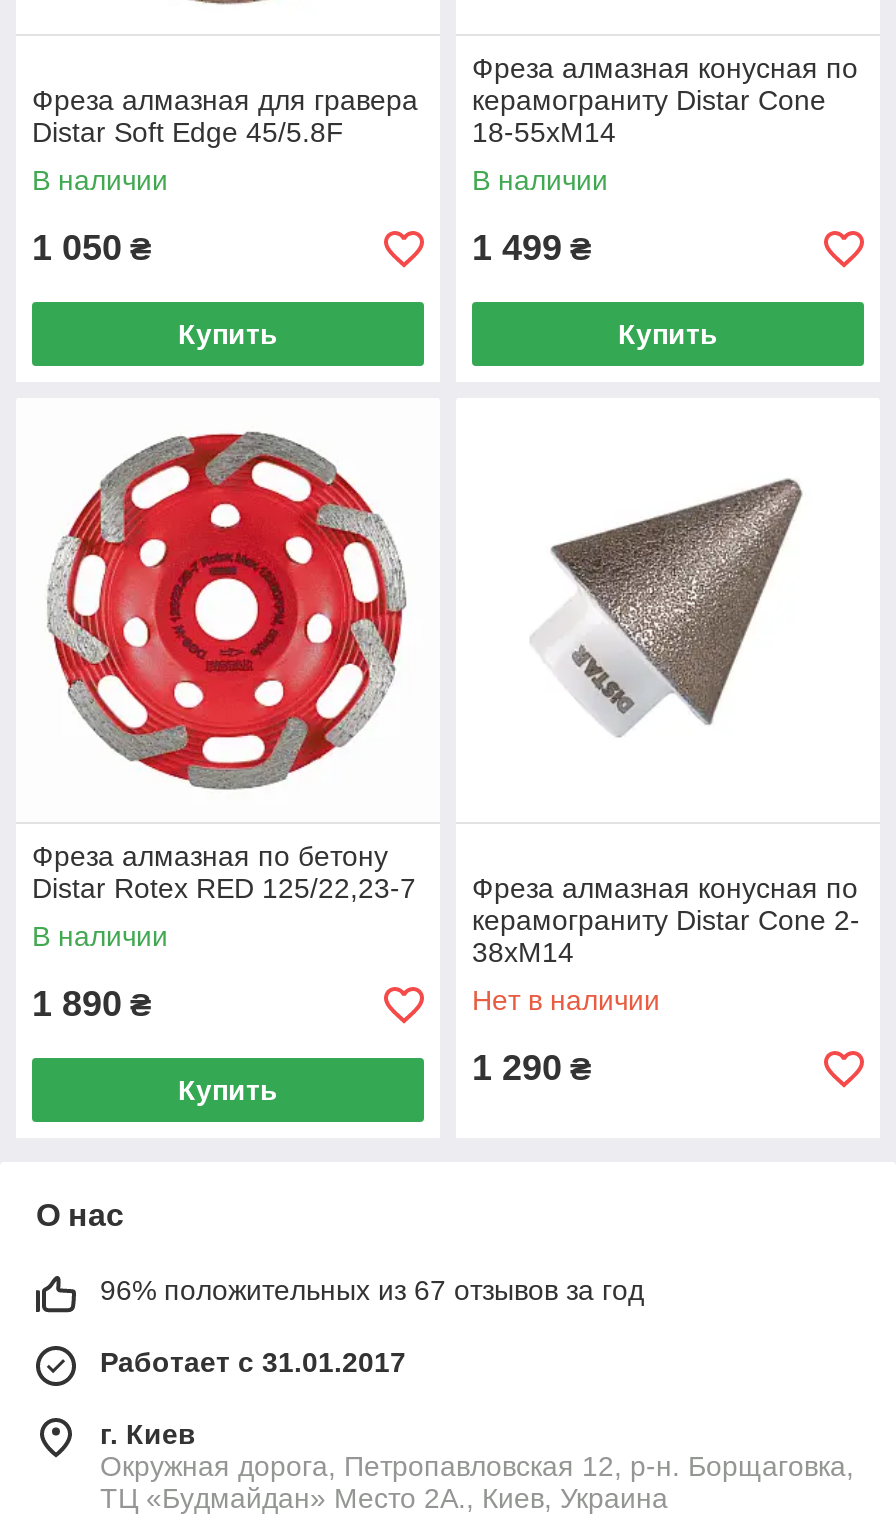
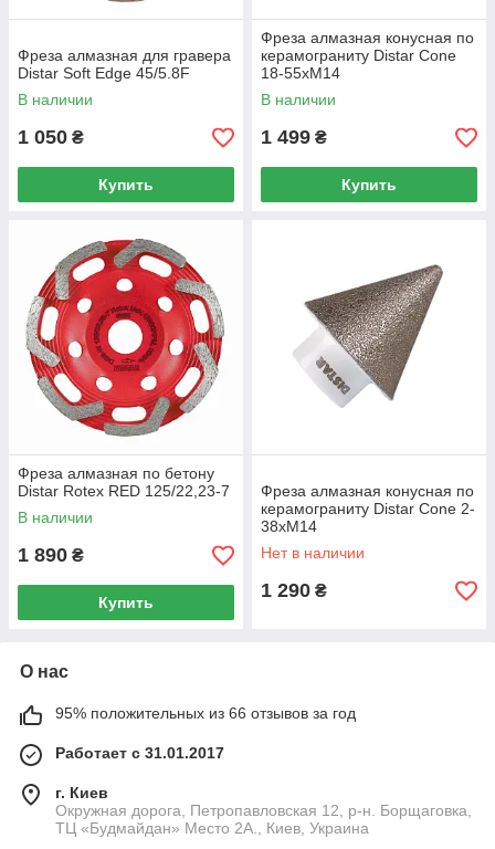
- 96% положительных из 67 отзывов за год
+ 95% положительных из 66 отзывов за год
